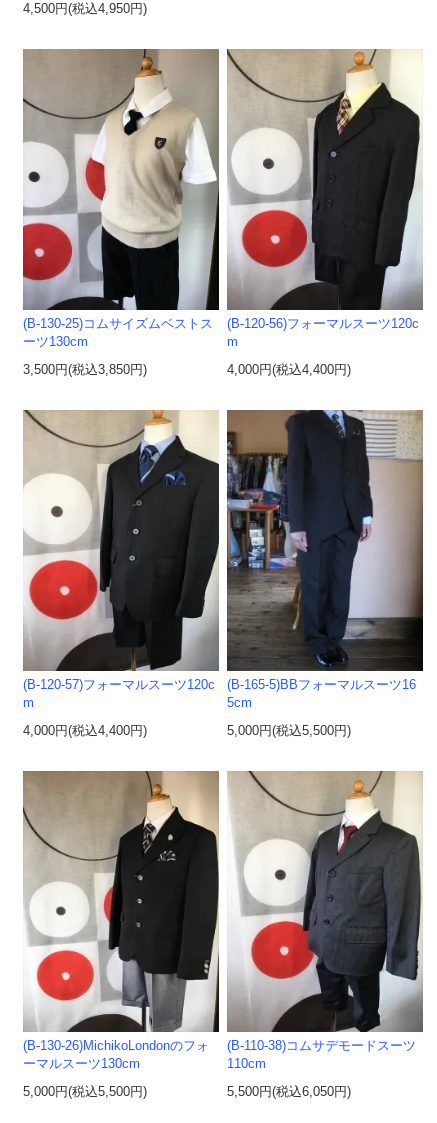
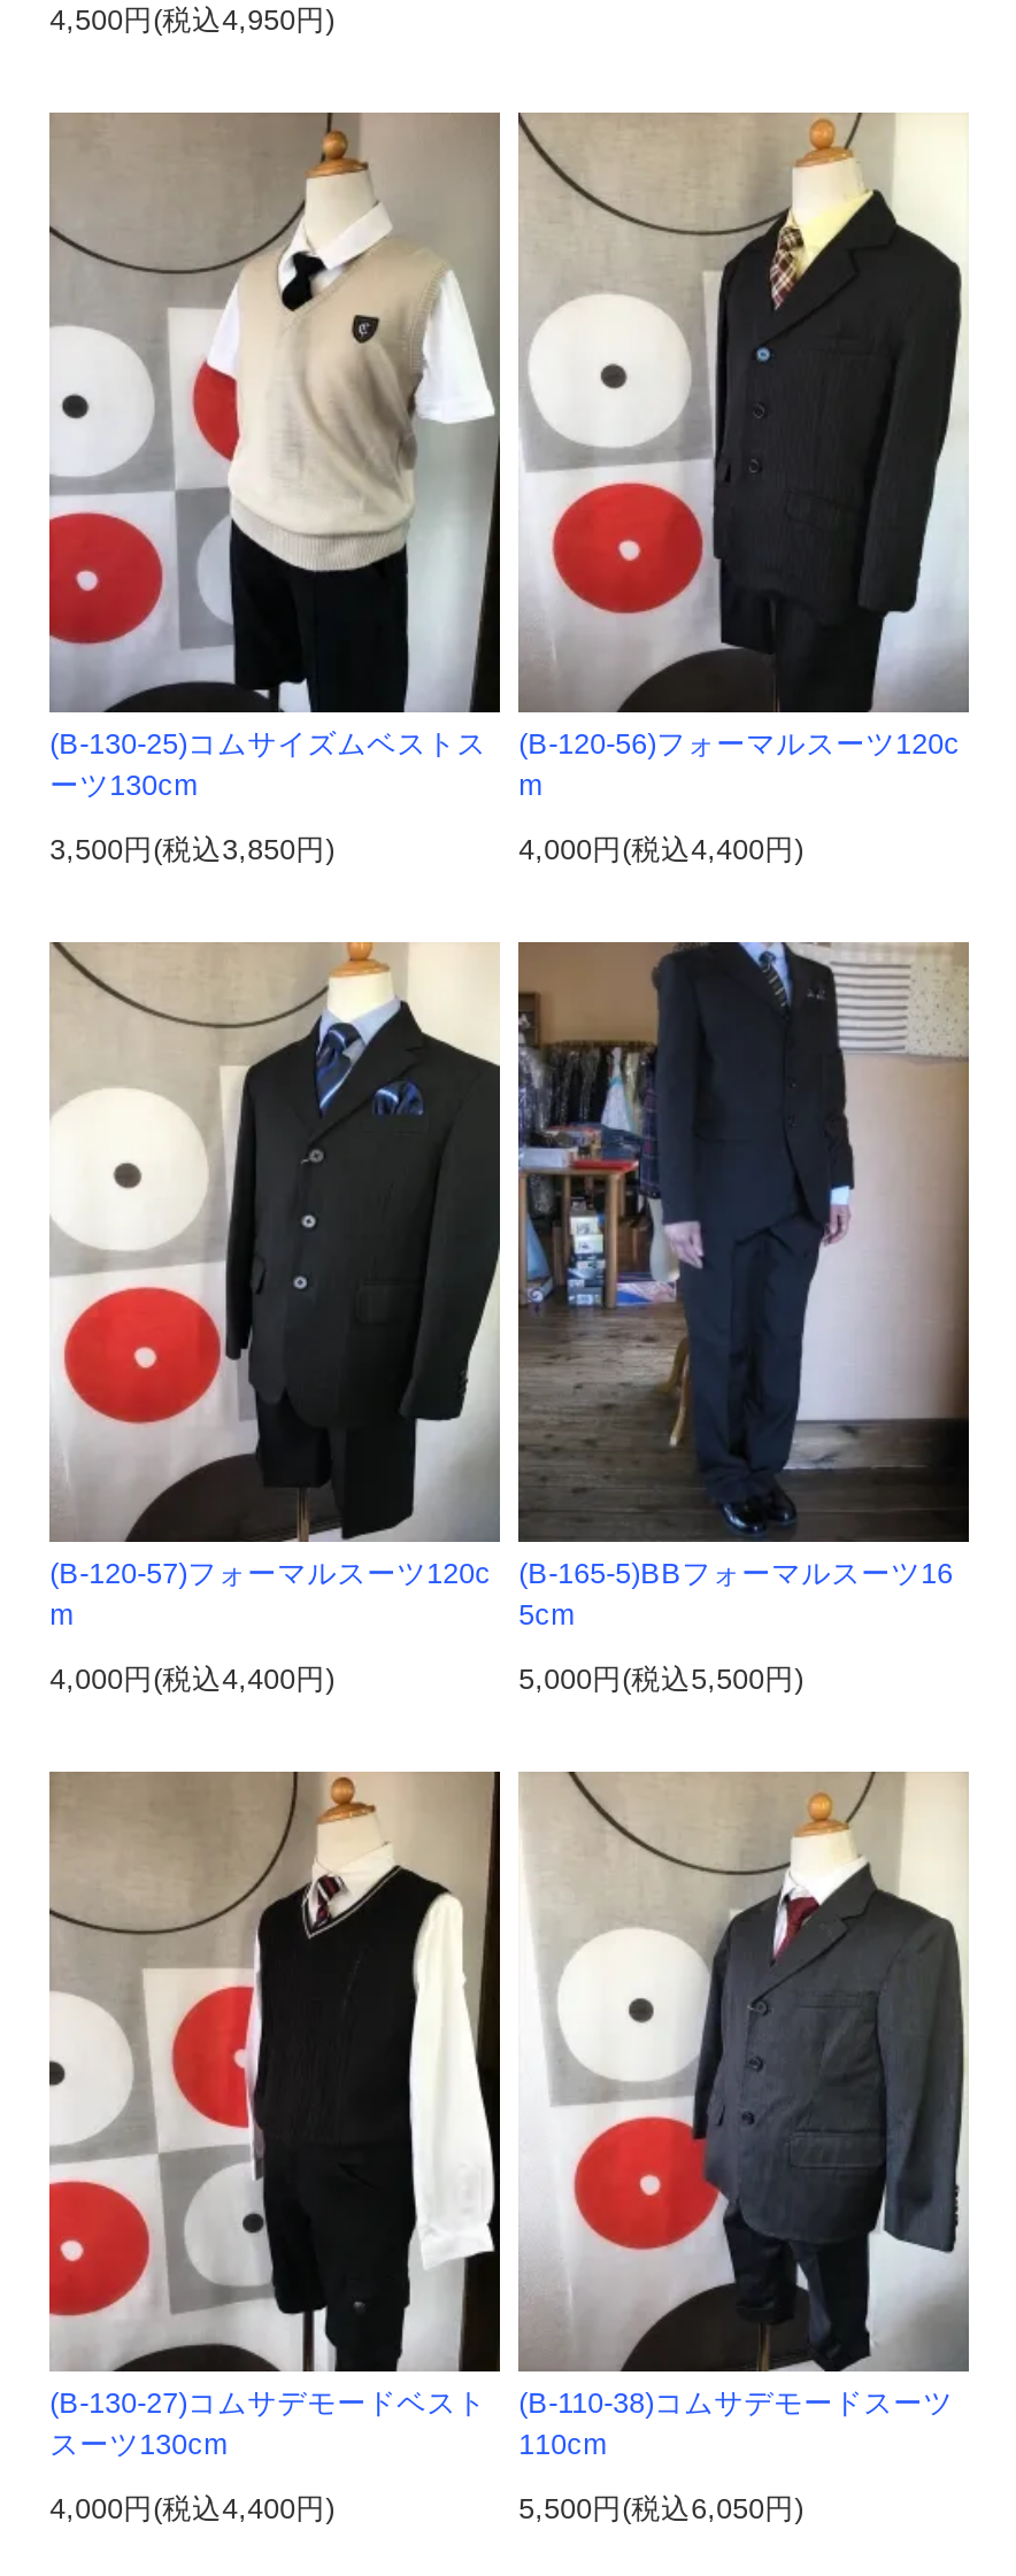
- [image]
- (B-130-26)MichikoLondonのフォ
- ーマルスーツ130cm
+ [image]
+ (B-130-27)コムサデモードベスト
+ スーツ130cm

- 5,000円(税込5,500円)
+ 4,000円(税込4,400円)
